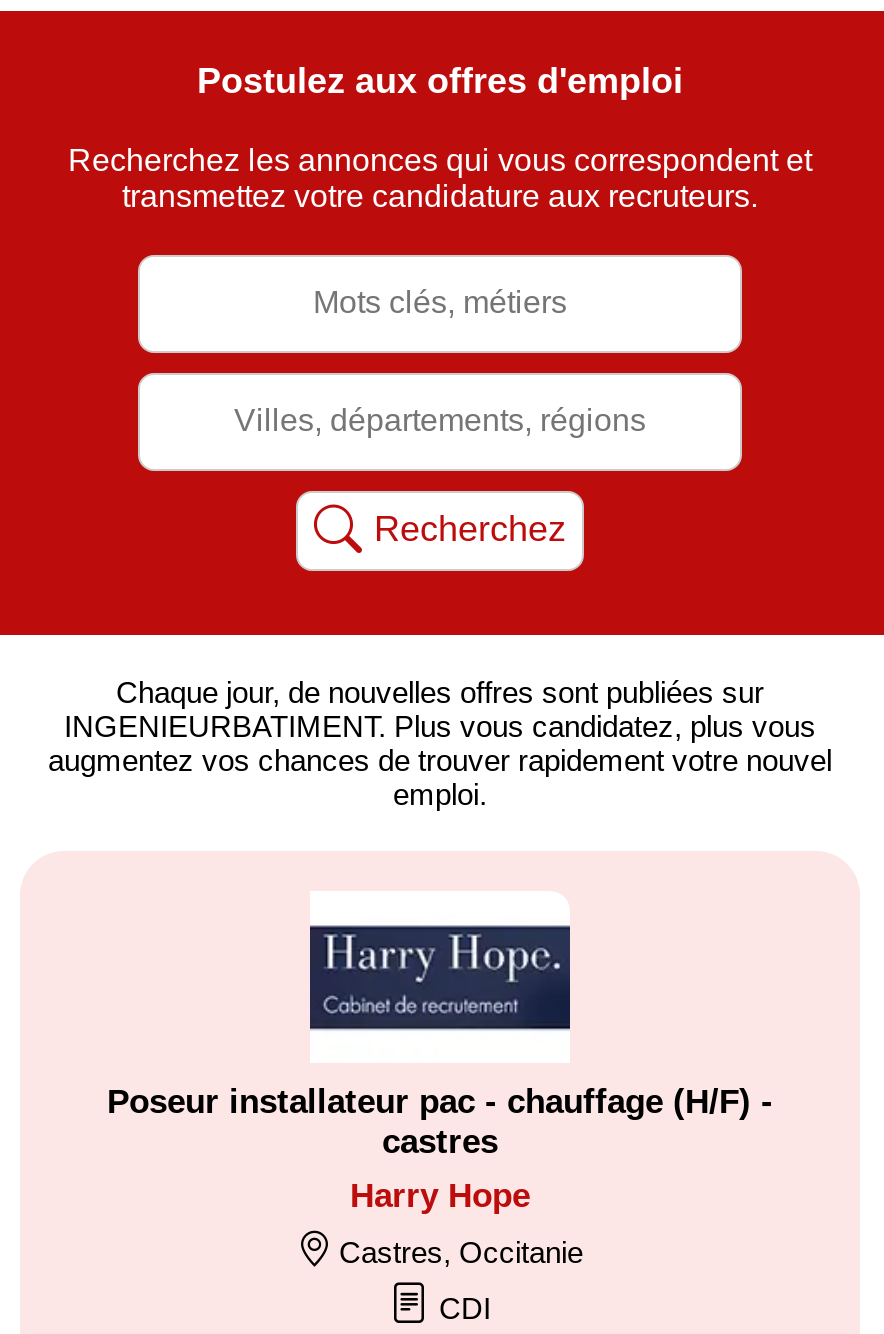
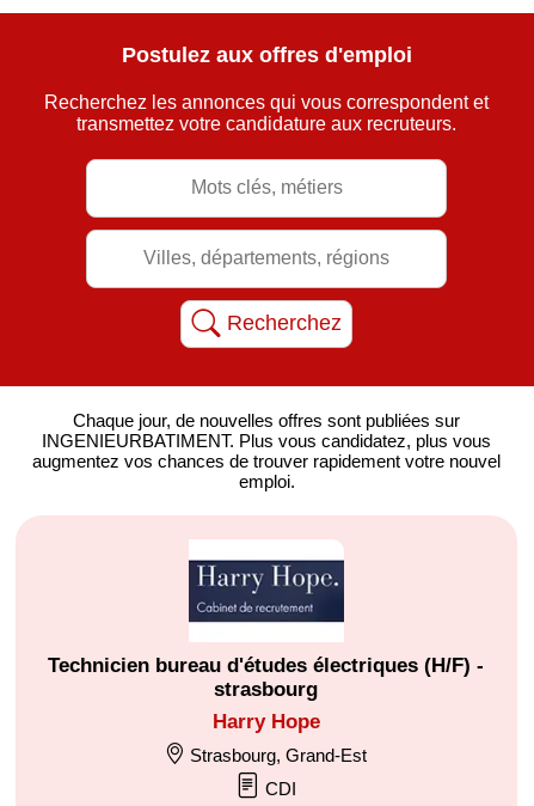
- Poseur installateur pac - chauffage (H/F) -
- castres
+ Technicien bureau d'études électriques (H/F) -
+ strasbourg

- Castres, Occitanie
+ Strasbourg, Grand-Est
